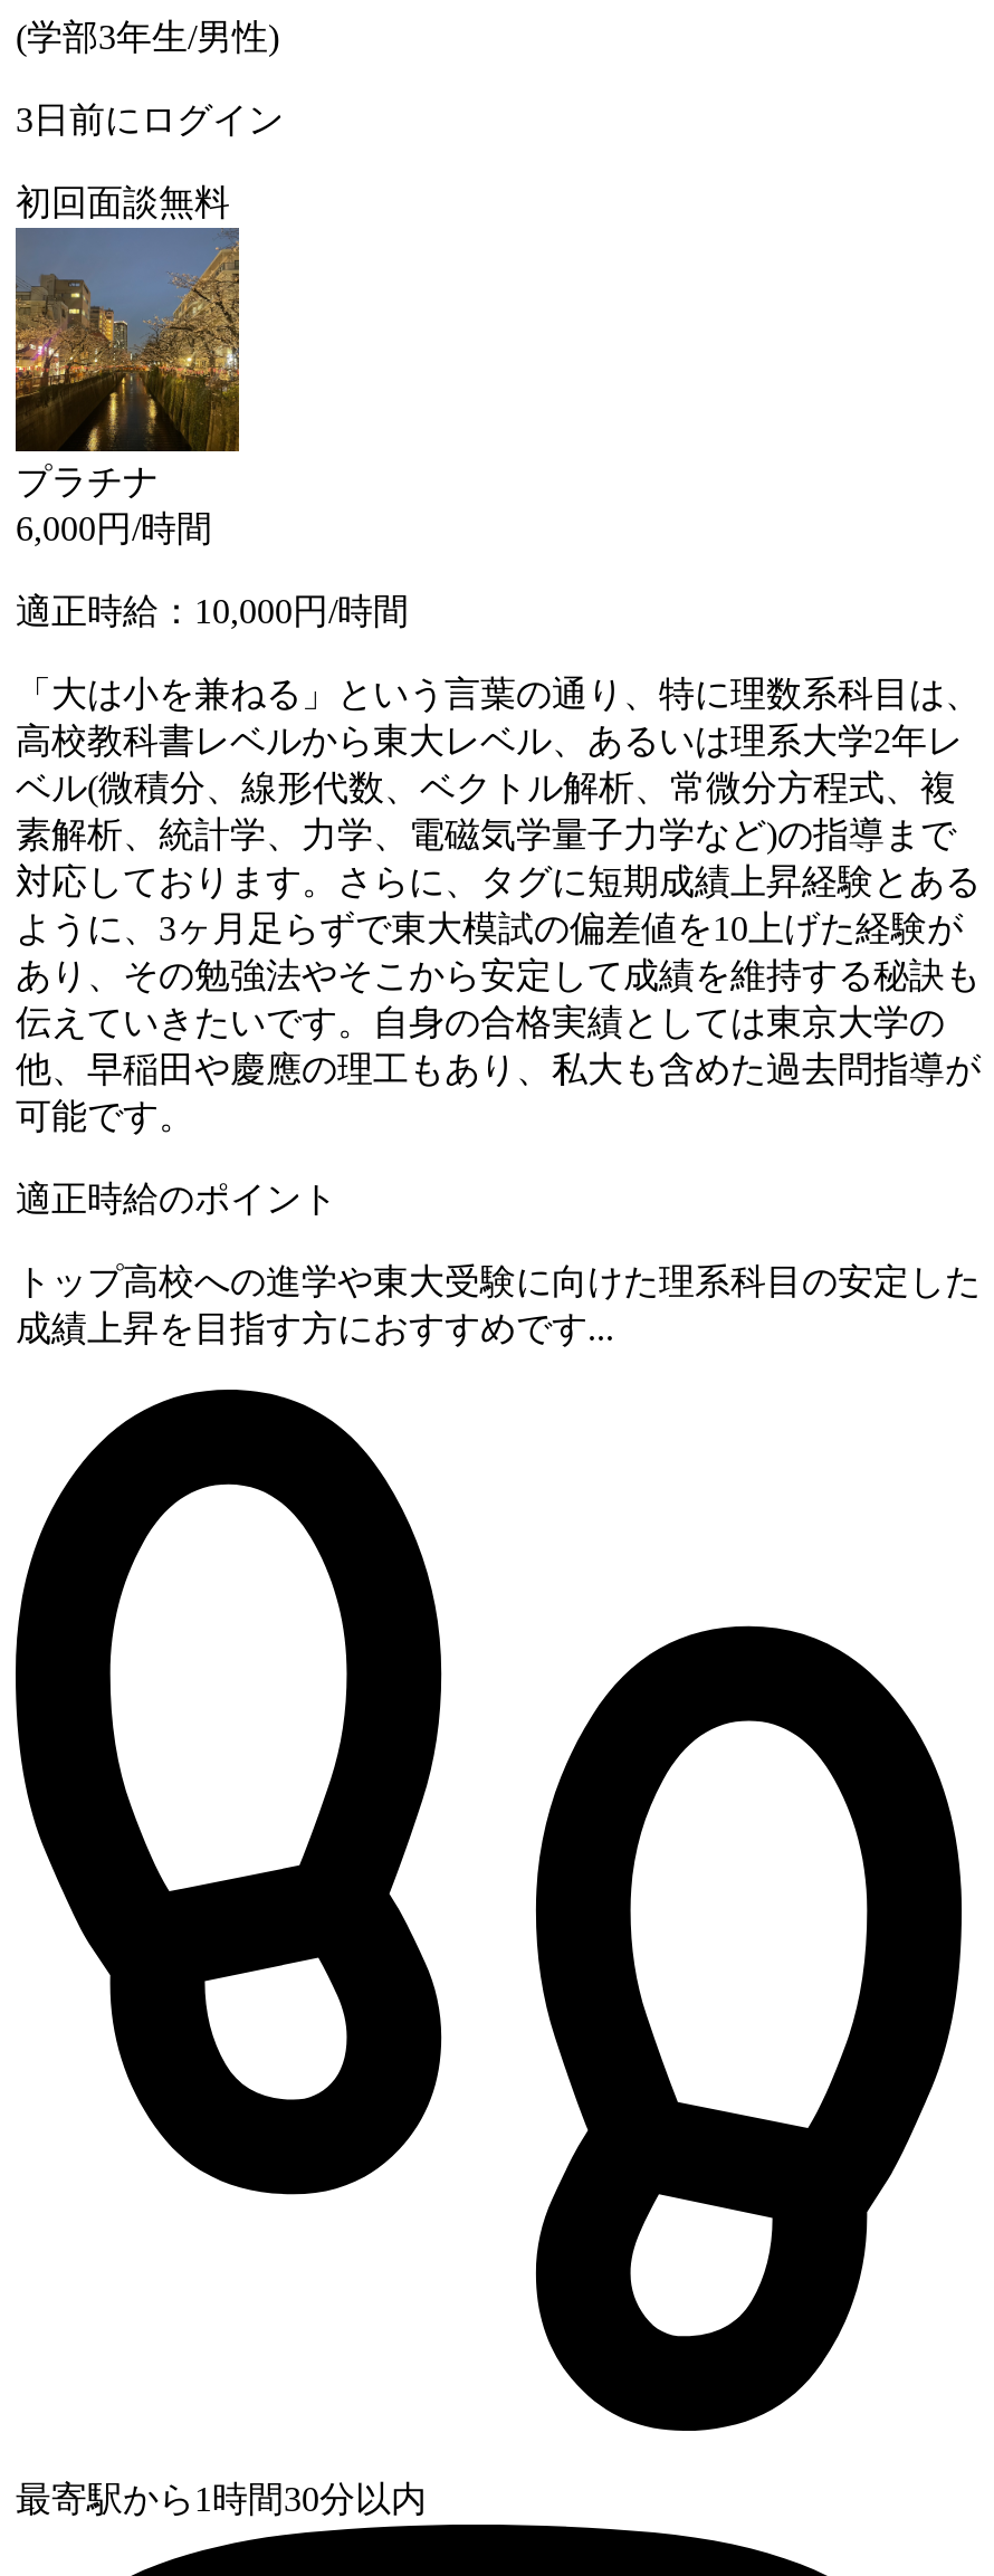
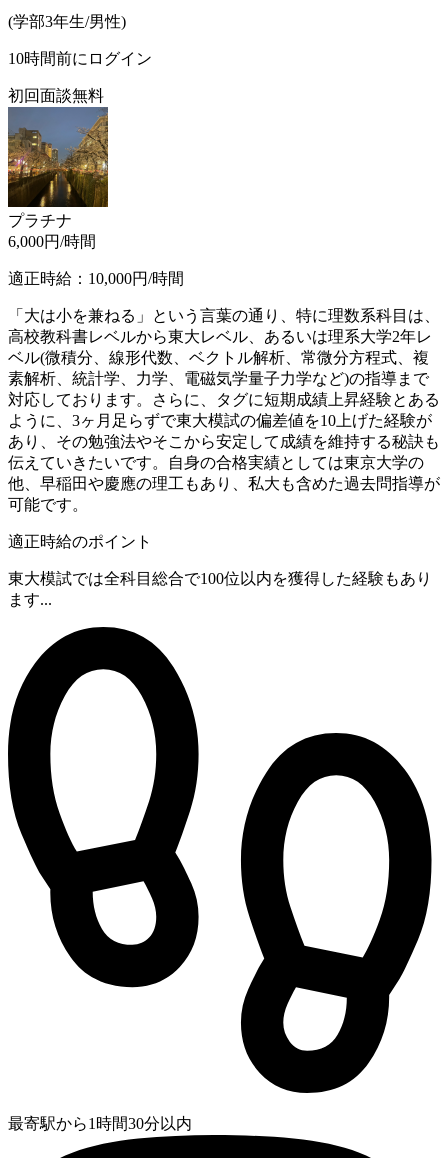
- 3日前にログイン
+ 10時間前にログイン

- トップ高校への進学や東大受験に向けた理系科目の安定した
- 成績上昇を目指す方におすすめです...
+ 東大模試では全科目総合で100位以内を獲得した経験もあり
+ ます...
